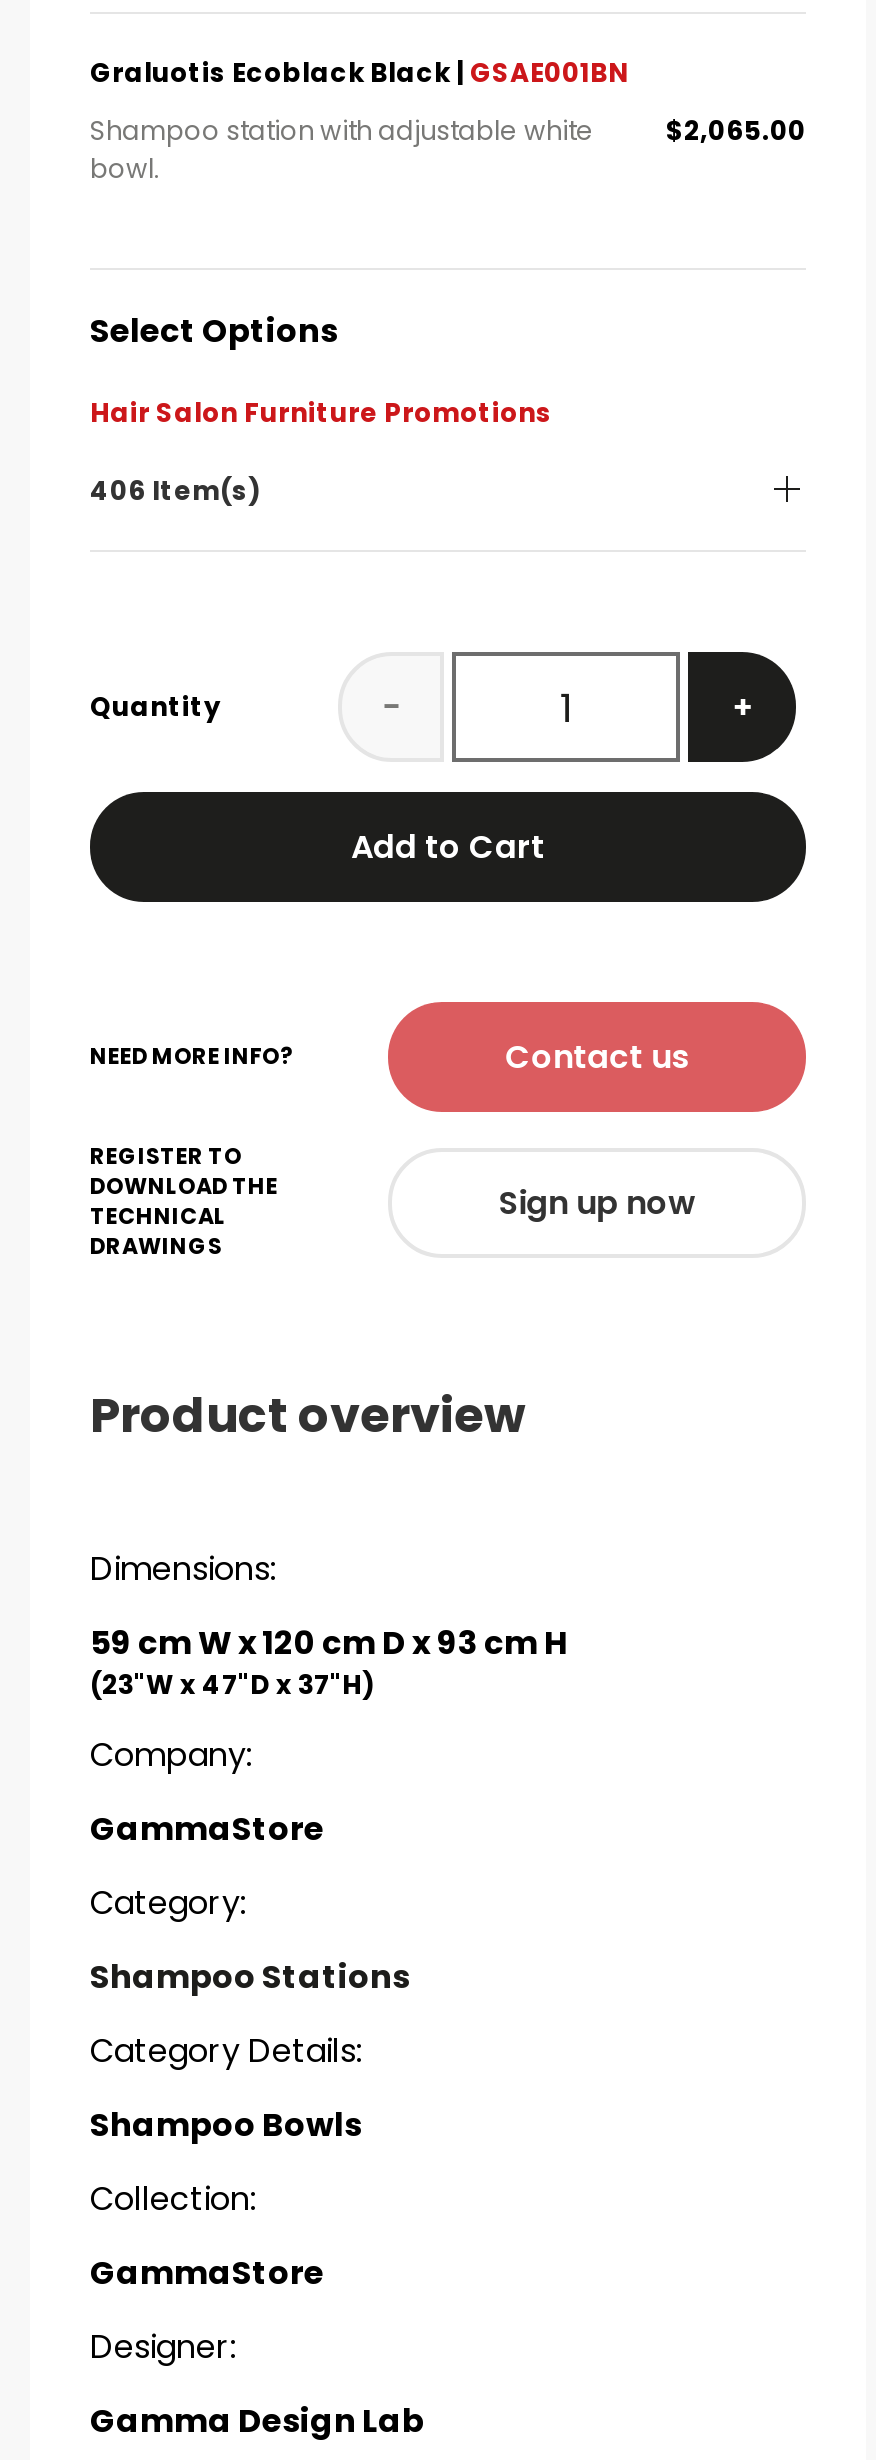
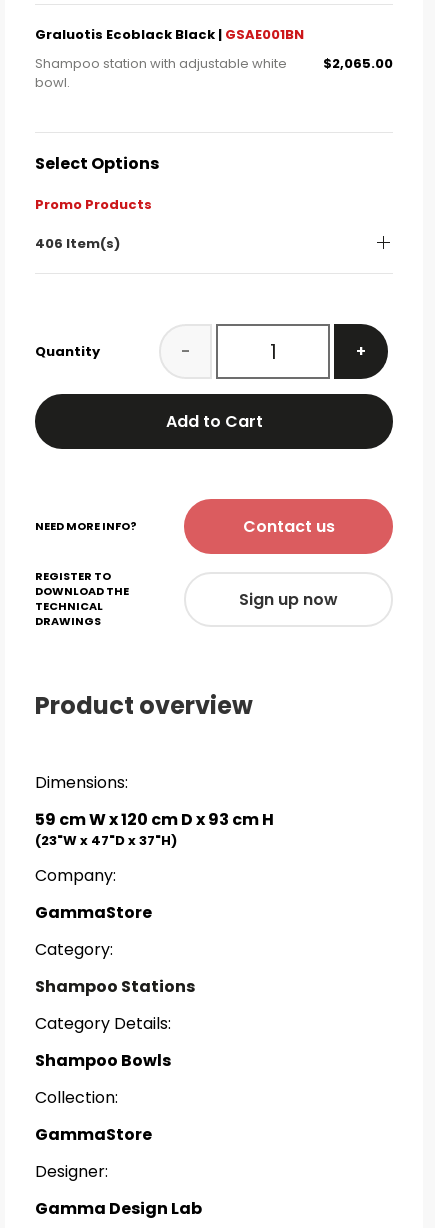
- Hair Salon Furniture Promotions
+ Promo Products
